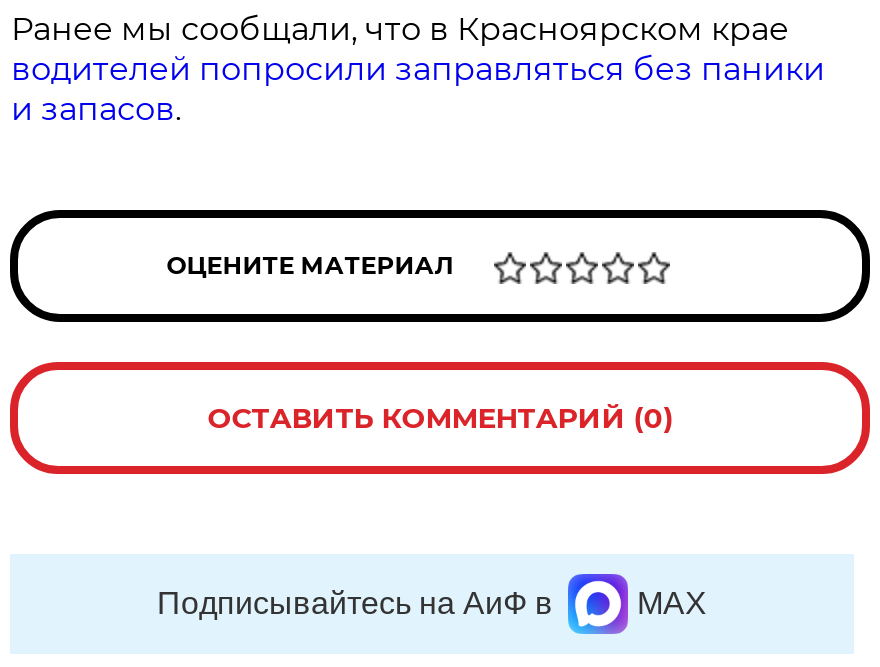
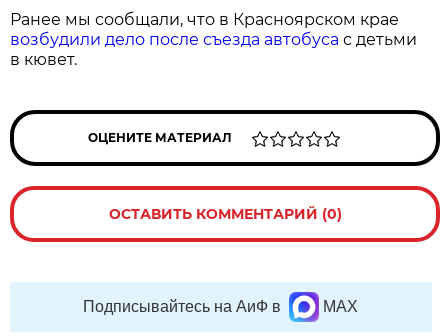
- водителей попросили заправляться без паники
- и запасов.
+ возбудили дело после съезда автобуса с детьми
+ в кювет.
